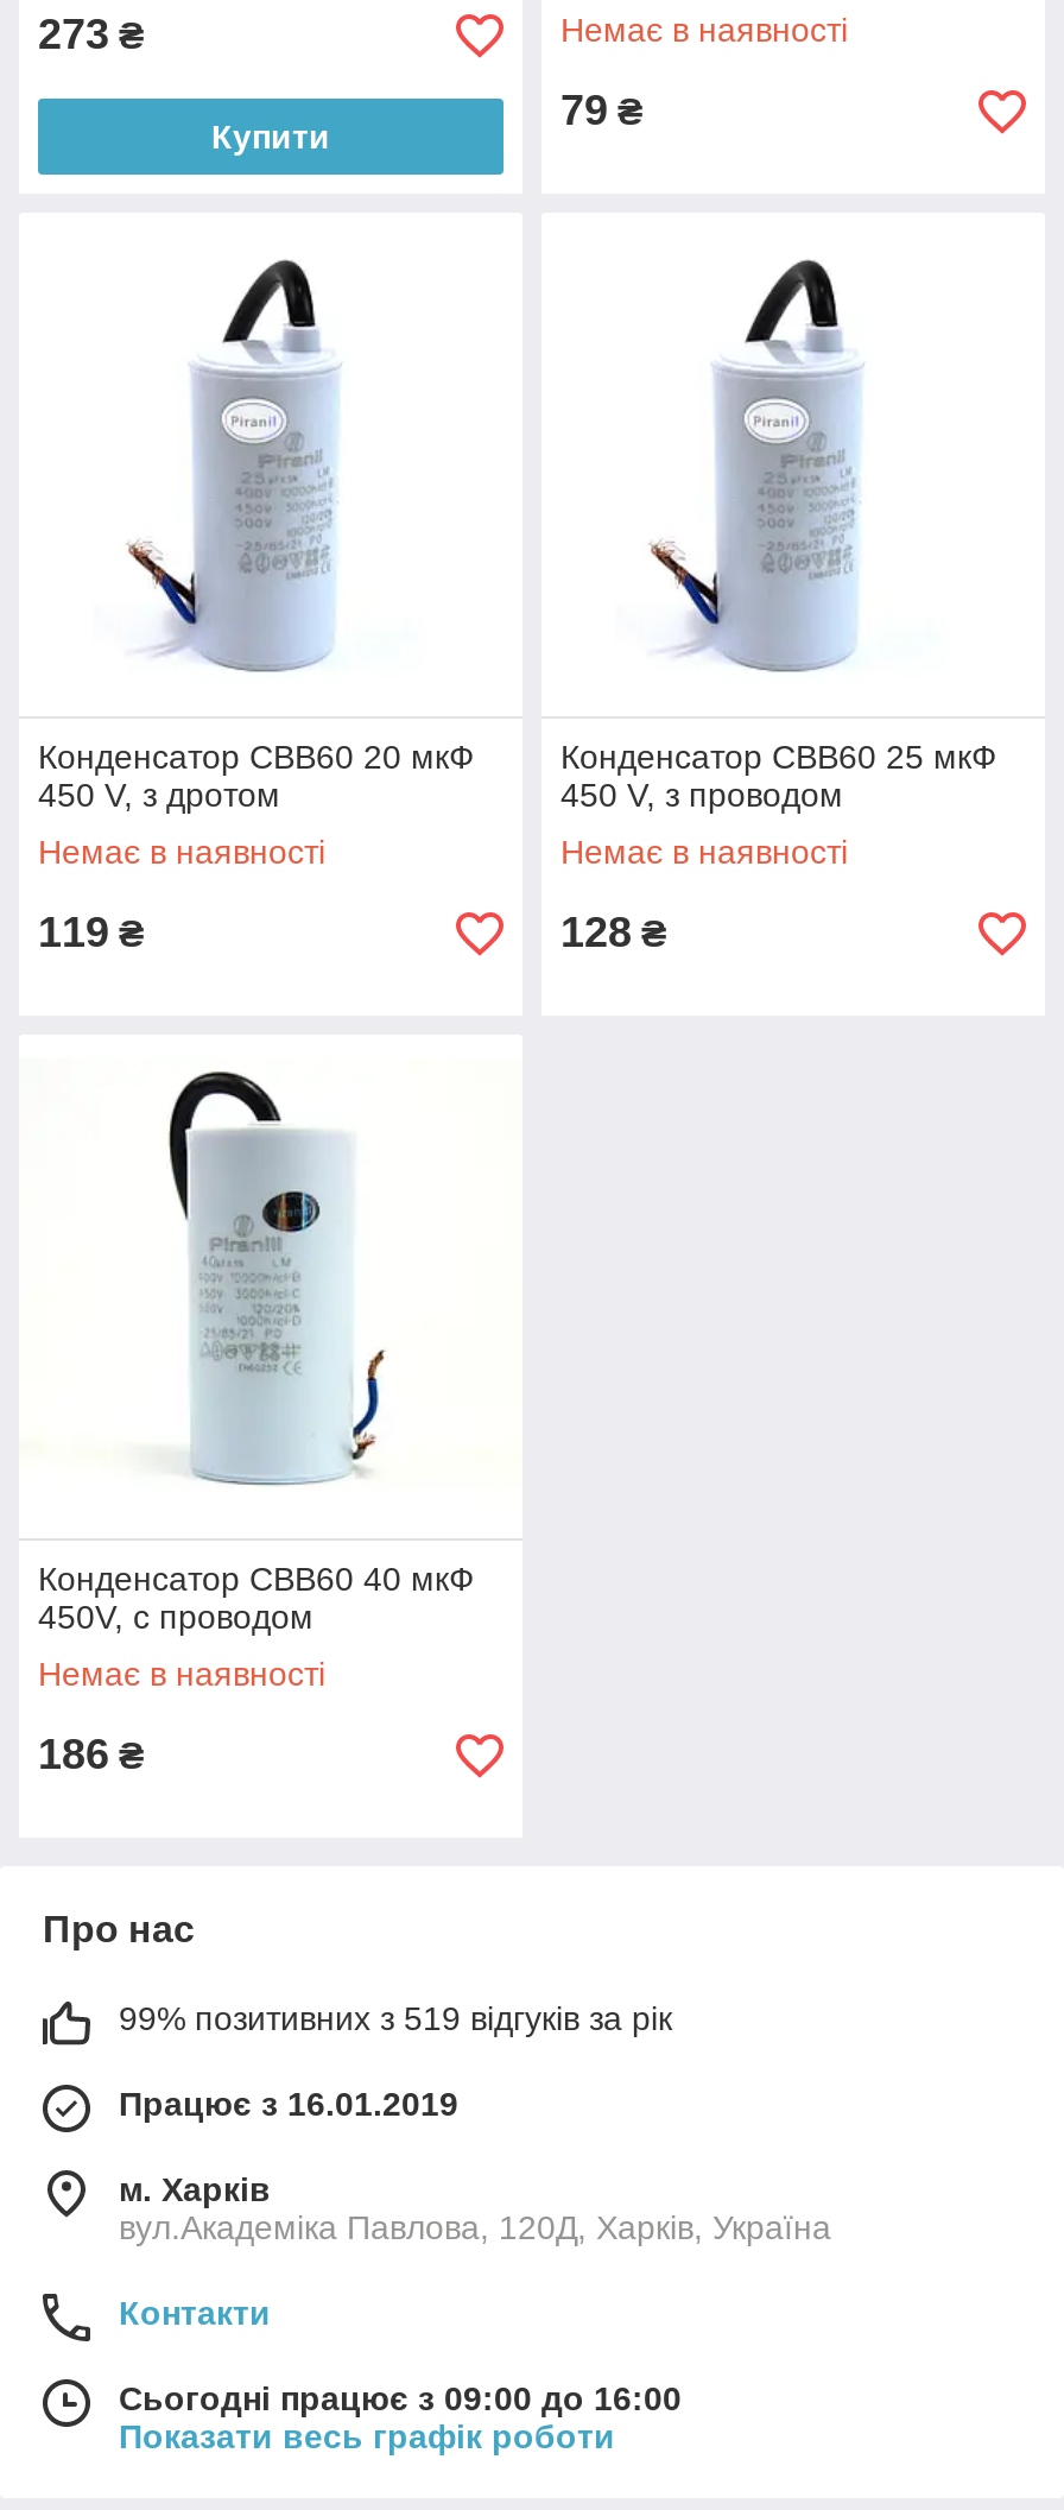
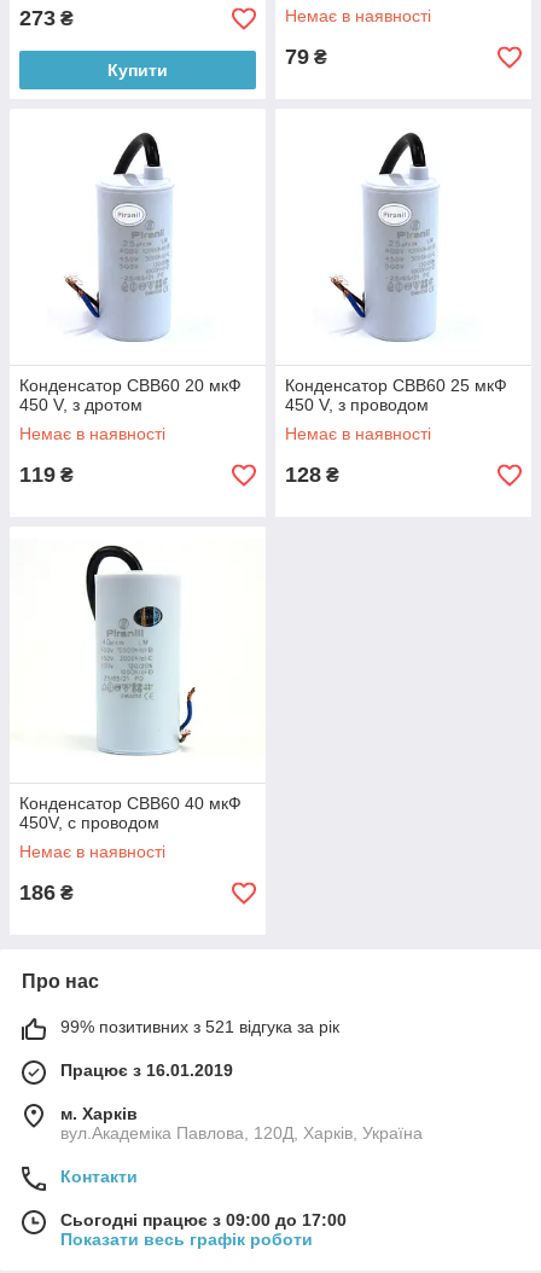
- 99% позитивних з 519 відгуків за рік
+ 99% позитивних з 521 відгука за рік

- Сьогодні працює з 09:00 до 16:00
+ Сьогодні працює з 09:00 до 17:00
